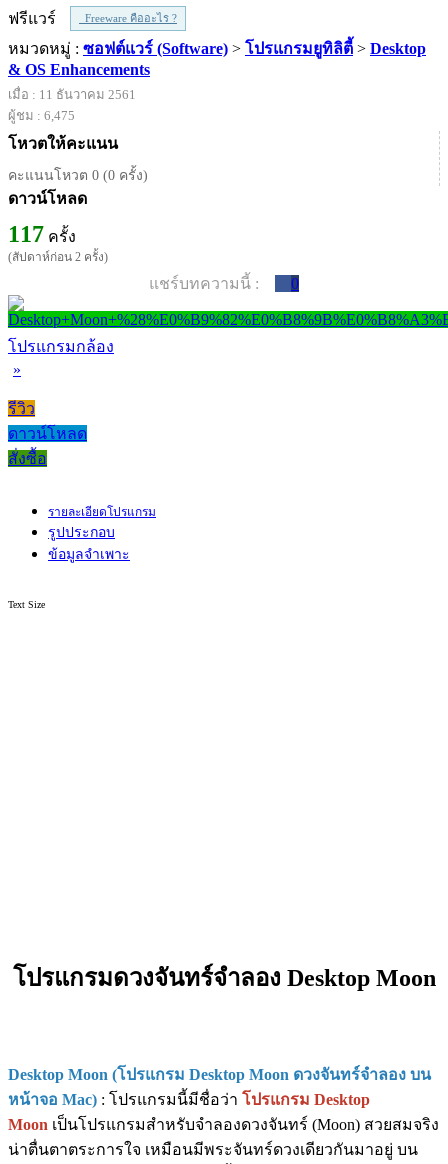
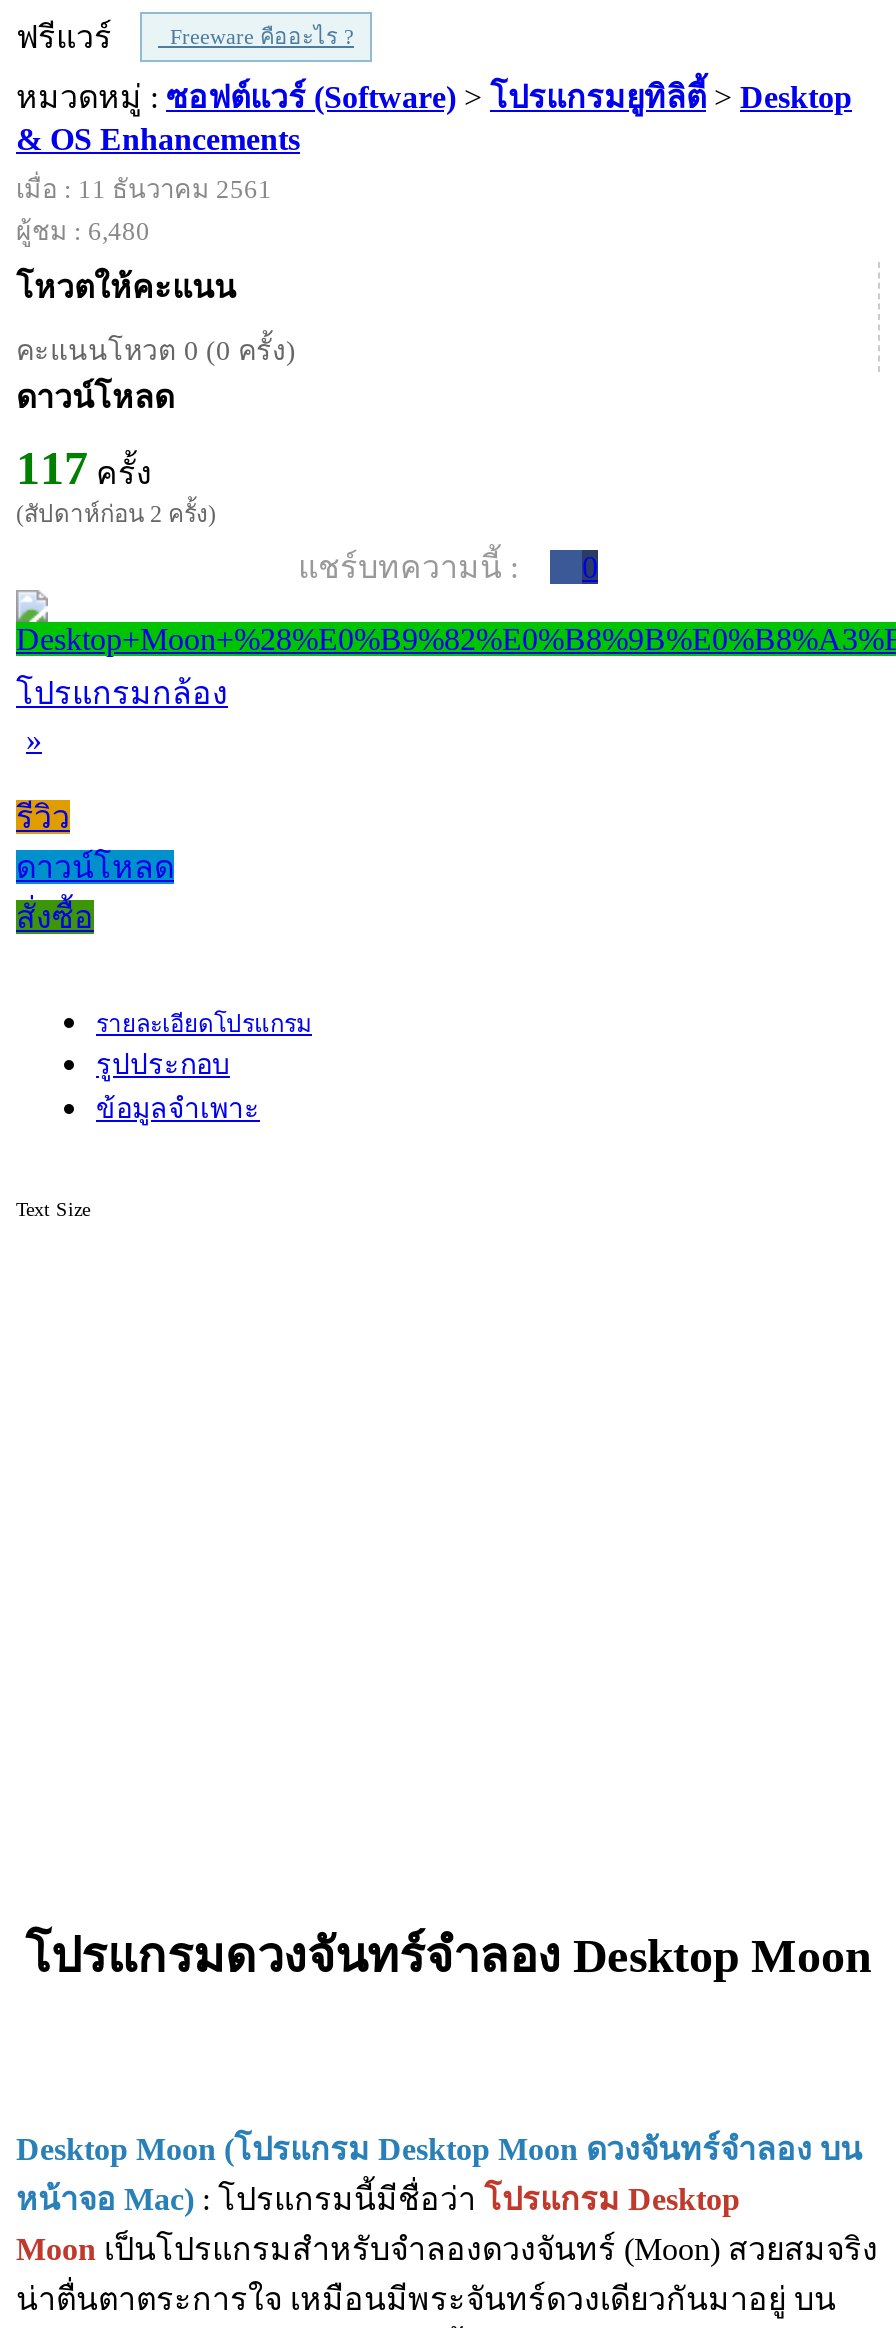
- ผู้ชม : 6,475
+ ผู้ชม : 6,480
